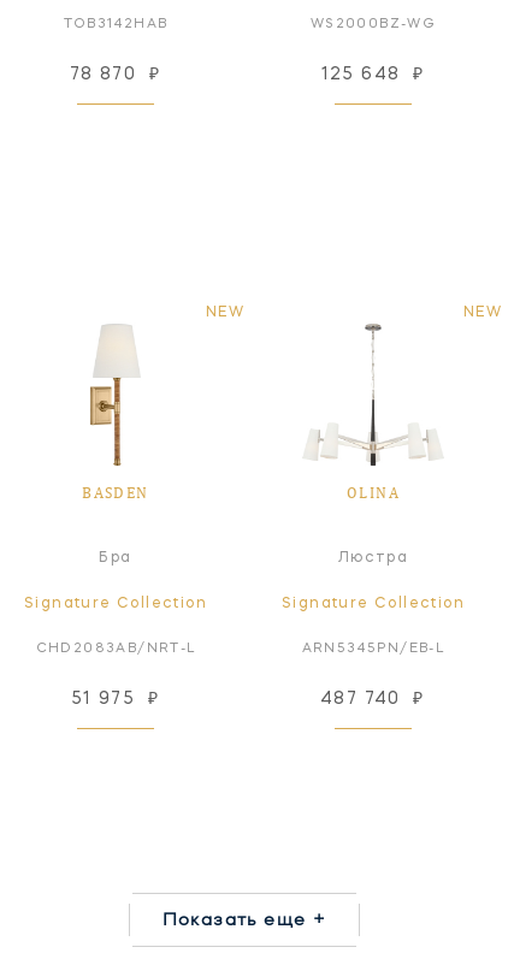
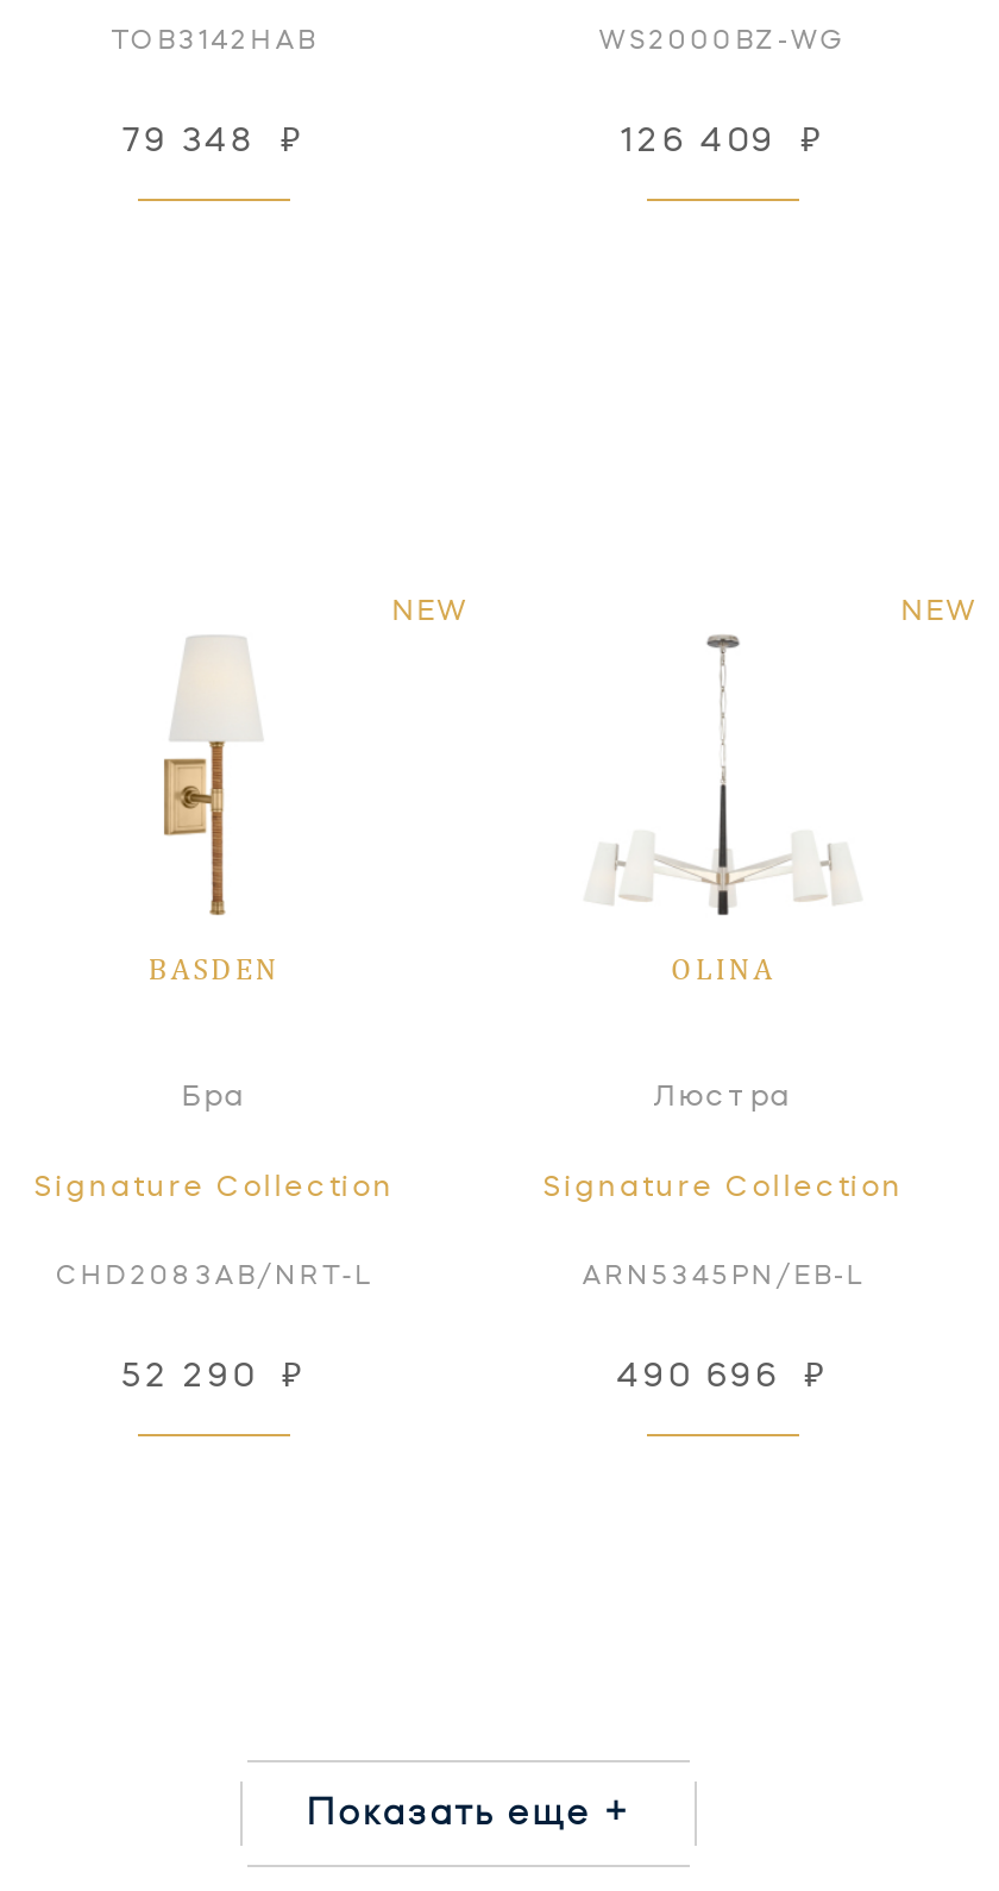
- 78 870 ₽
+ 79 348 ₽

- 125 648 ₽
+ 126 409 ₽

- 51 975 ₽
+ 52 290 ₽

- 487 740 ₽
+ 490 696 ₽
